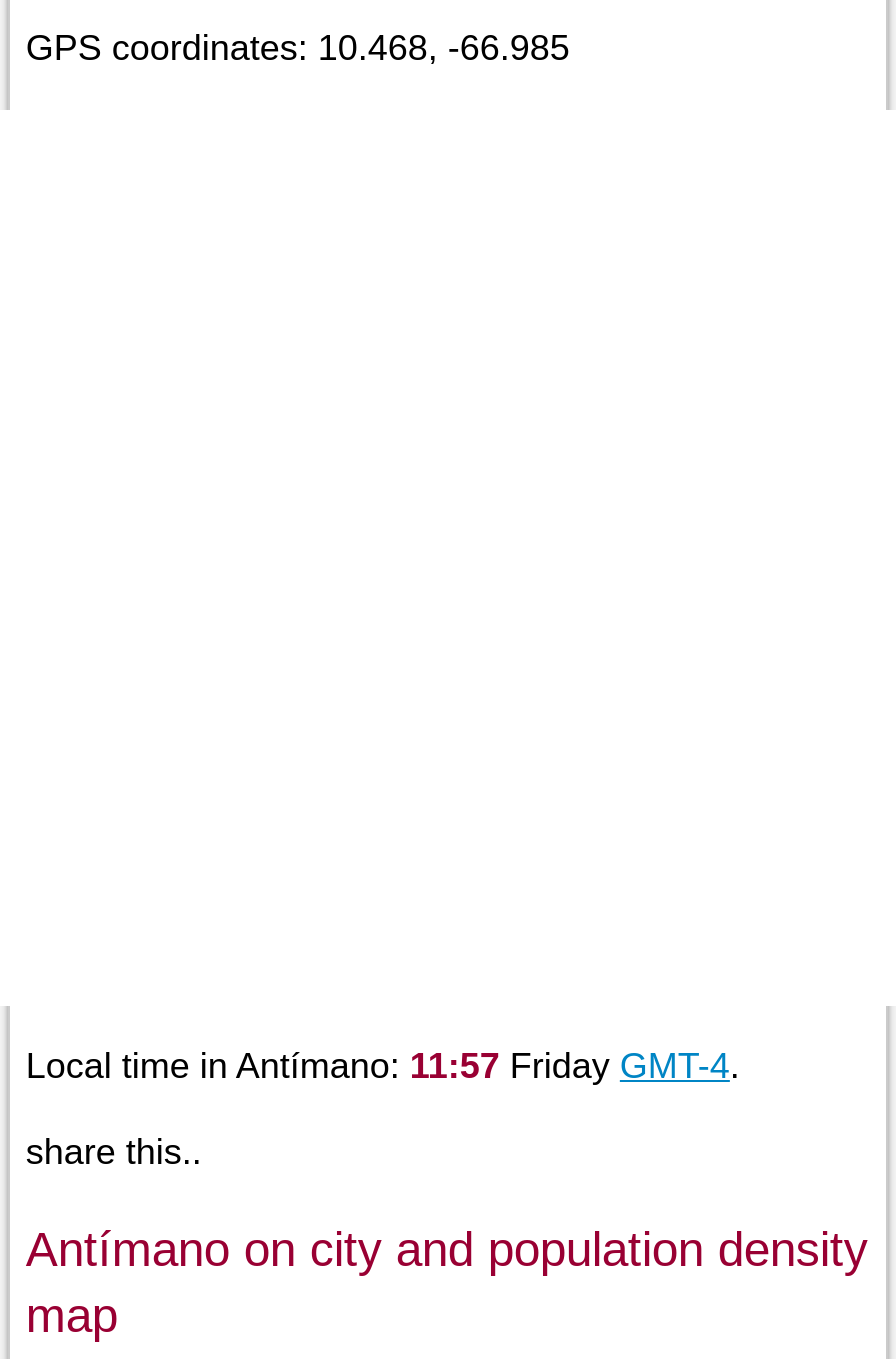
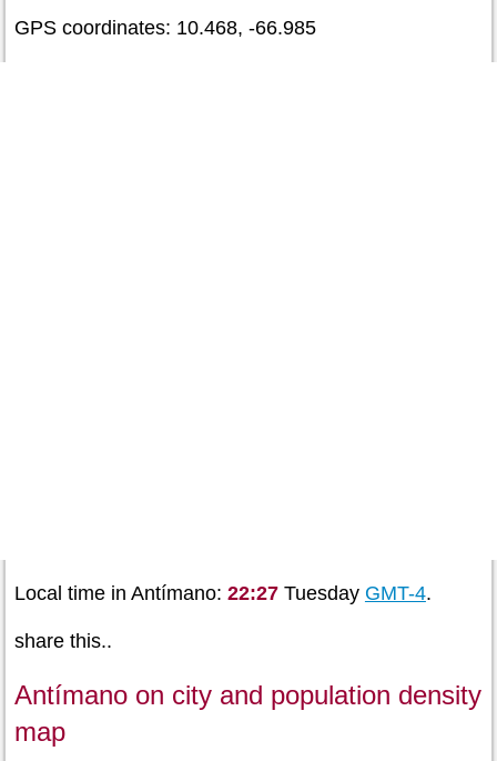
- Local time in Antímano: 11:57 Friday GMT-4.
+ Local time in Antímano: 22:27 Tuesday GMT-4.
